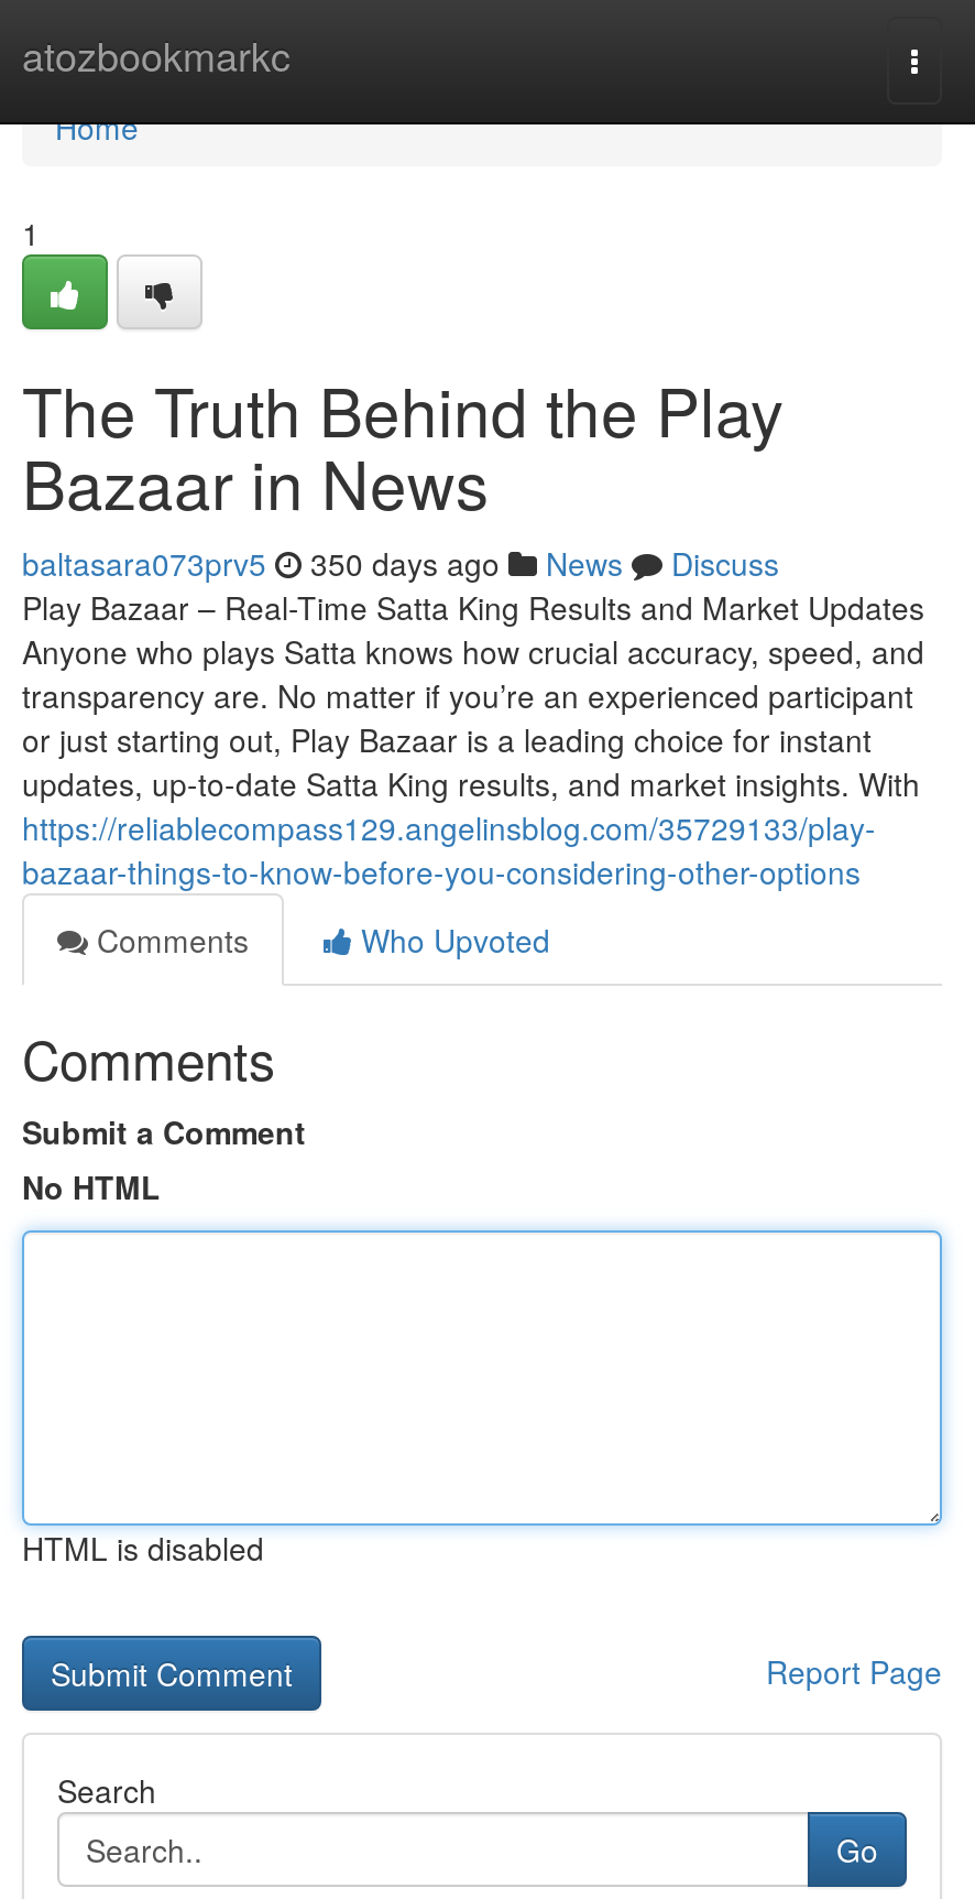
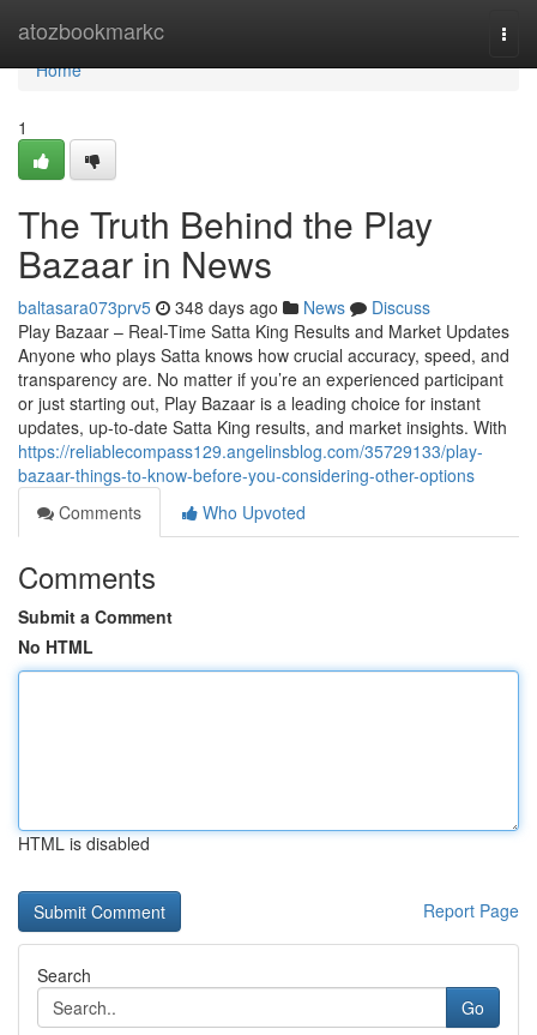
- baltasara073prv5 350 days ago News Discuss
+ baltasara073prv5 348 days ago News Discuss
